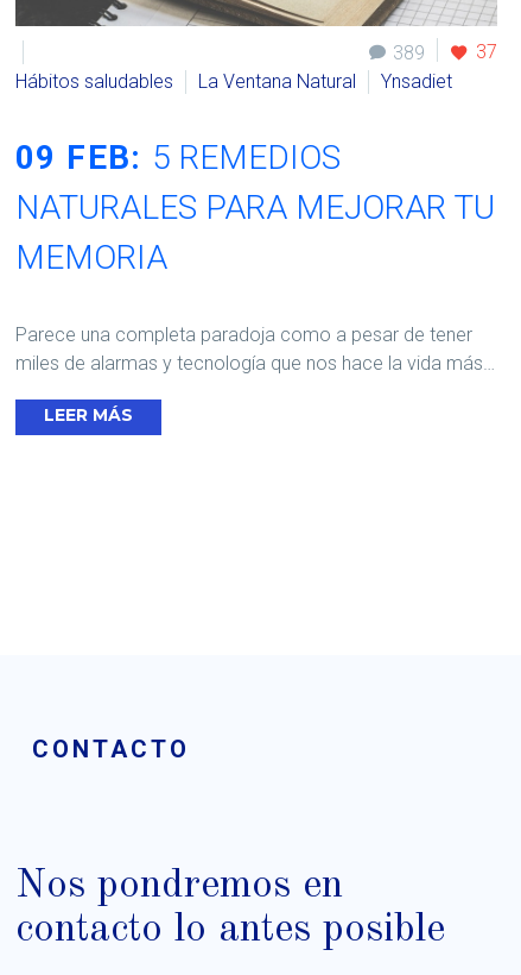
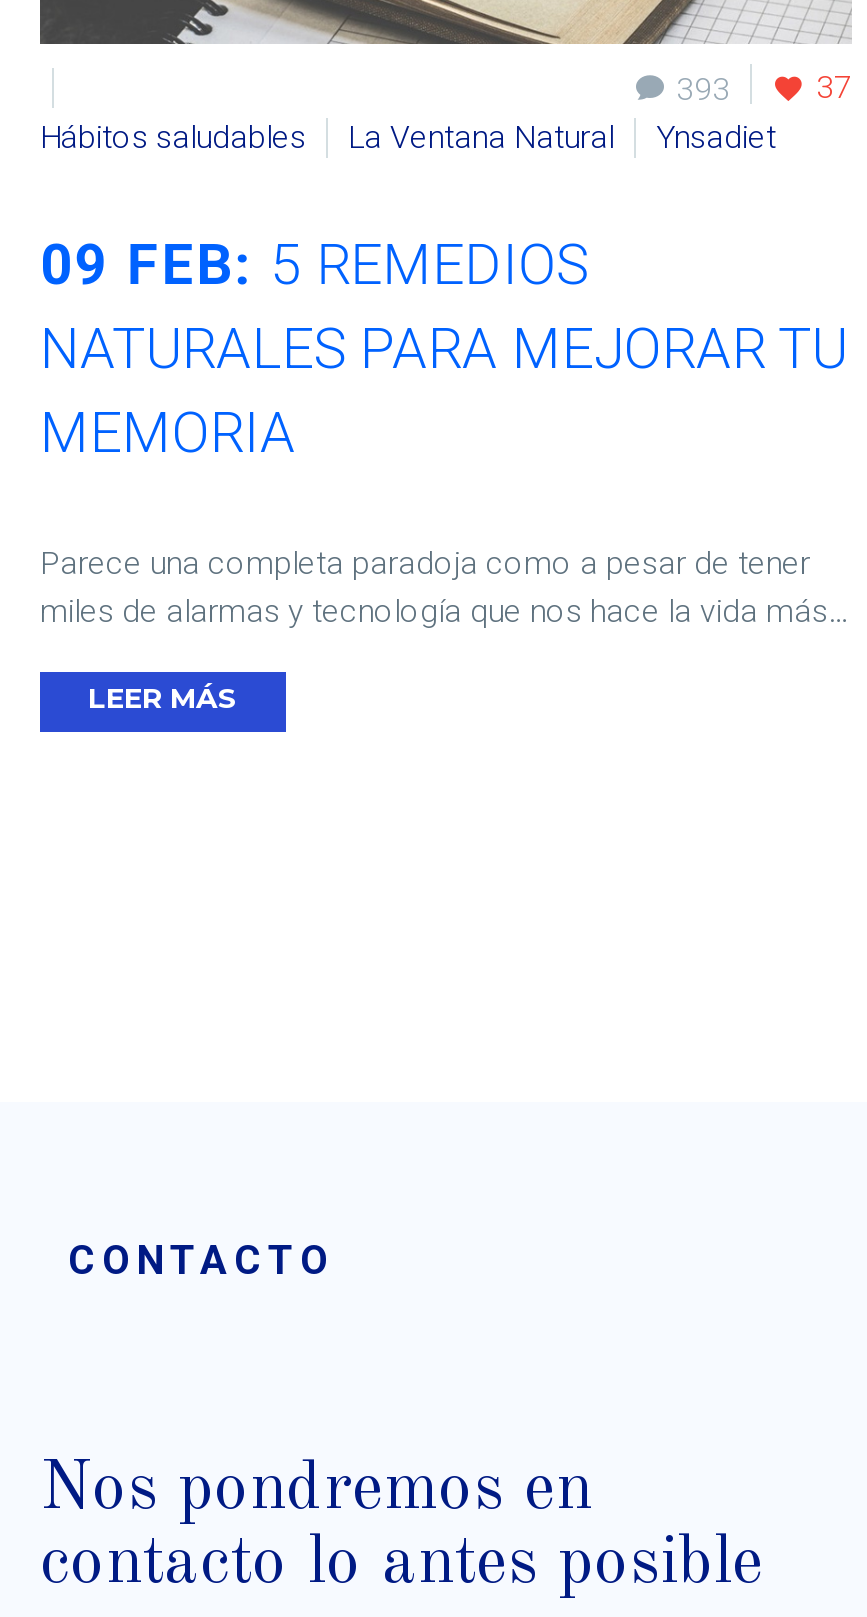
- 389
+ 393
